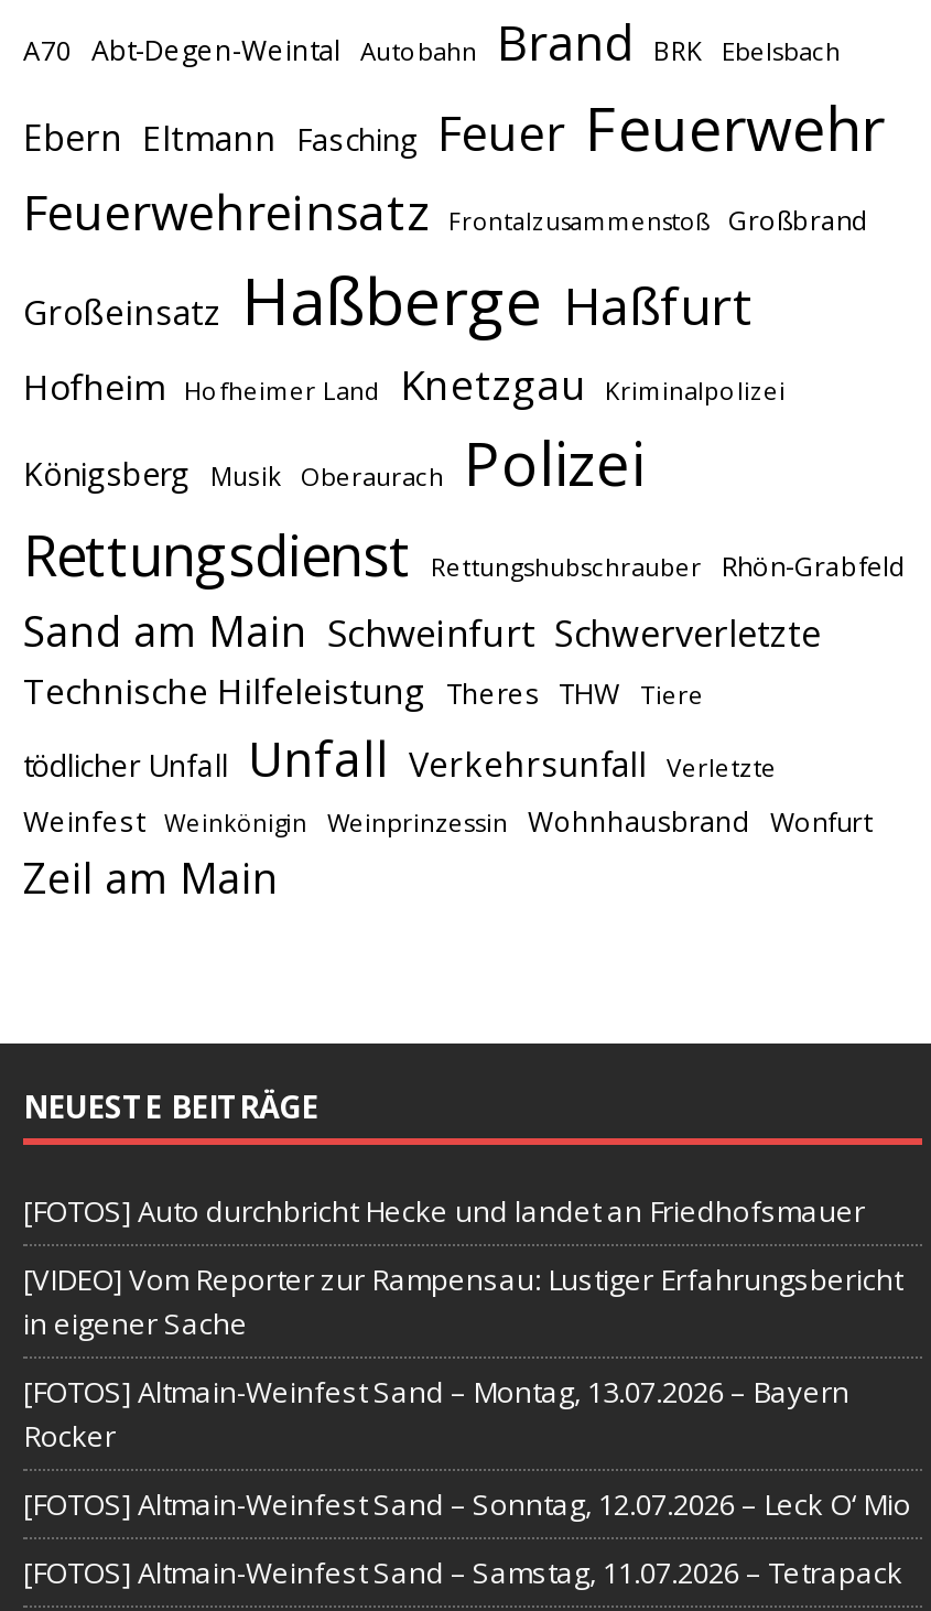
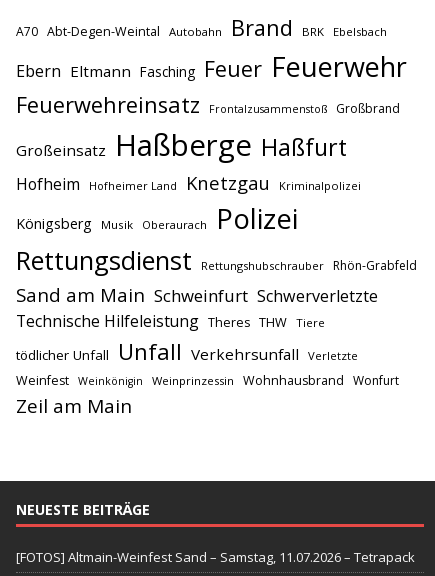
- [FOTOS] Auto durchbricht Hecke und landet an Friedhofsmauer
- [VIDEO] Vom Reporter zur Rampensau: Lustiger Erfahrungsbericht
- in eigener Sache
- [FOTOS] Altmain-Weinfest Sand – Montag, 13.07.2026 – Bayern
- Rocker
- [FOTOS] Altmain-Weinfest Sand – Sonntag, 12.07.2026 – Leck O‘ Mio
